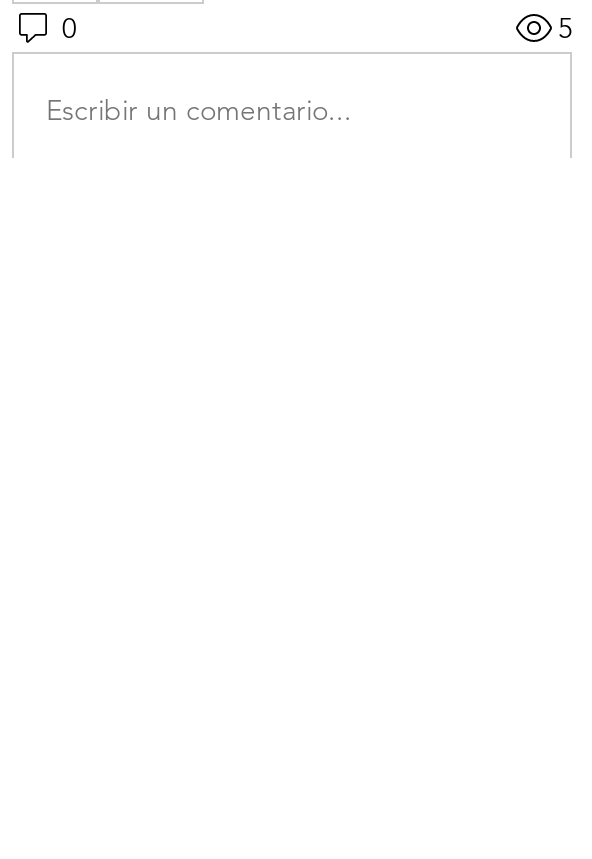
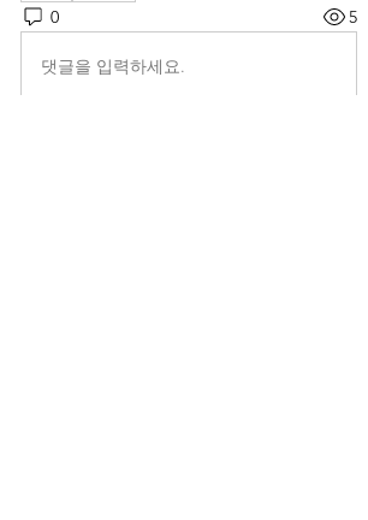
- Escribir un comentario...
+ 댓글을 입력하세요.
